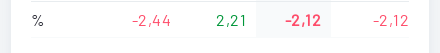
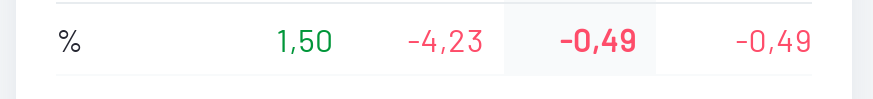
- -2,44
+ 1,50

- 2,21
+ -4,23

- -2,12
+ -0,49

- -2,12
+ -0,49
